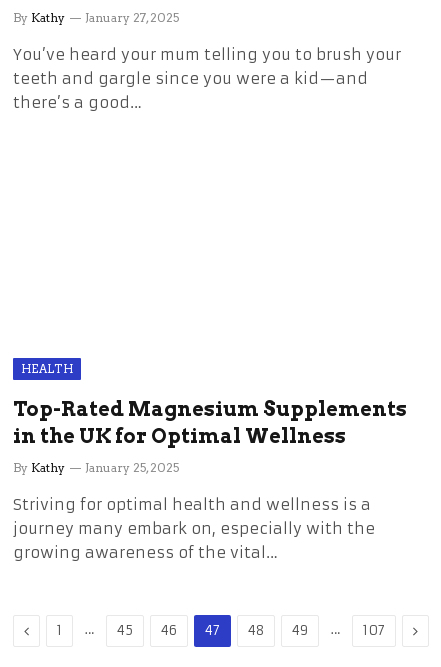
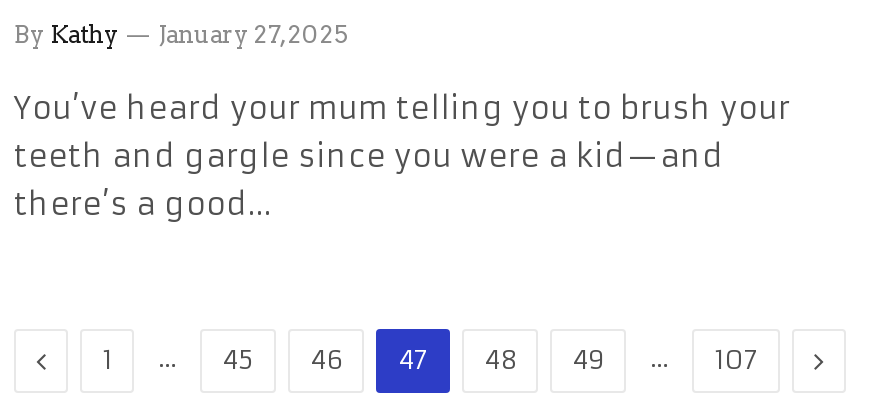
- HEALTH
- Top-Rated Magnesium Supplements
- in the UK for Optimal Wellness
- By Kathy
- January 25, 2025
- Striving for optimal health and wellness is a
- journey many embark on, especially with the
- growing awareness of the vital…
